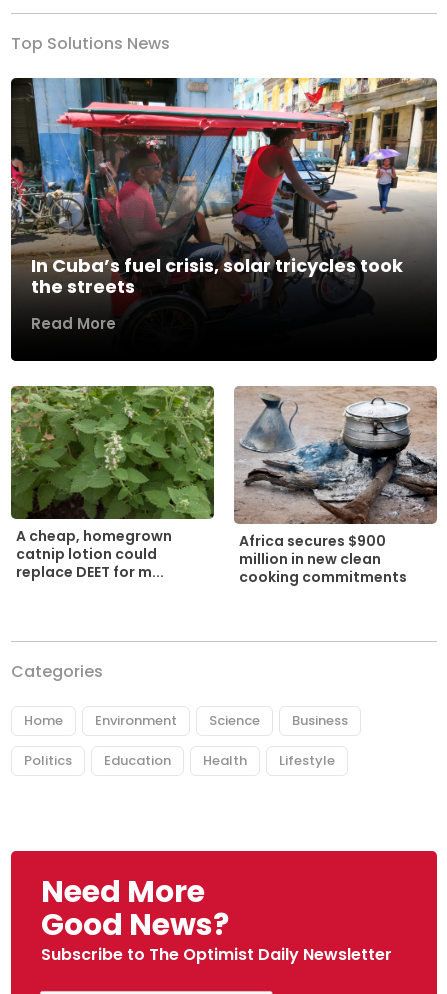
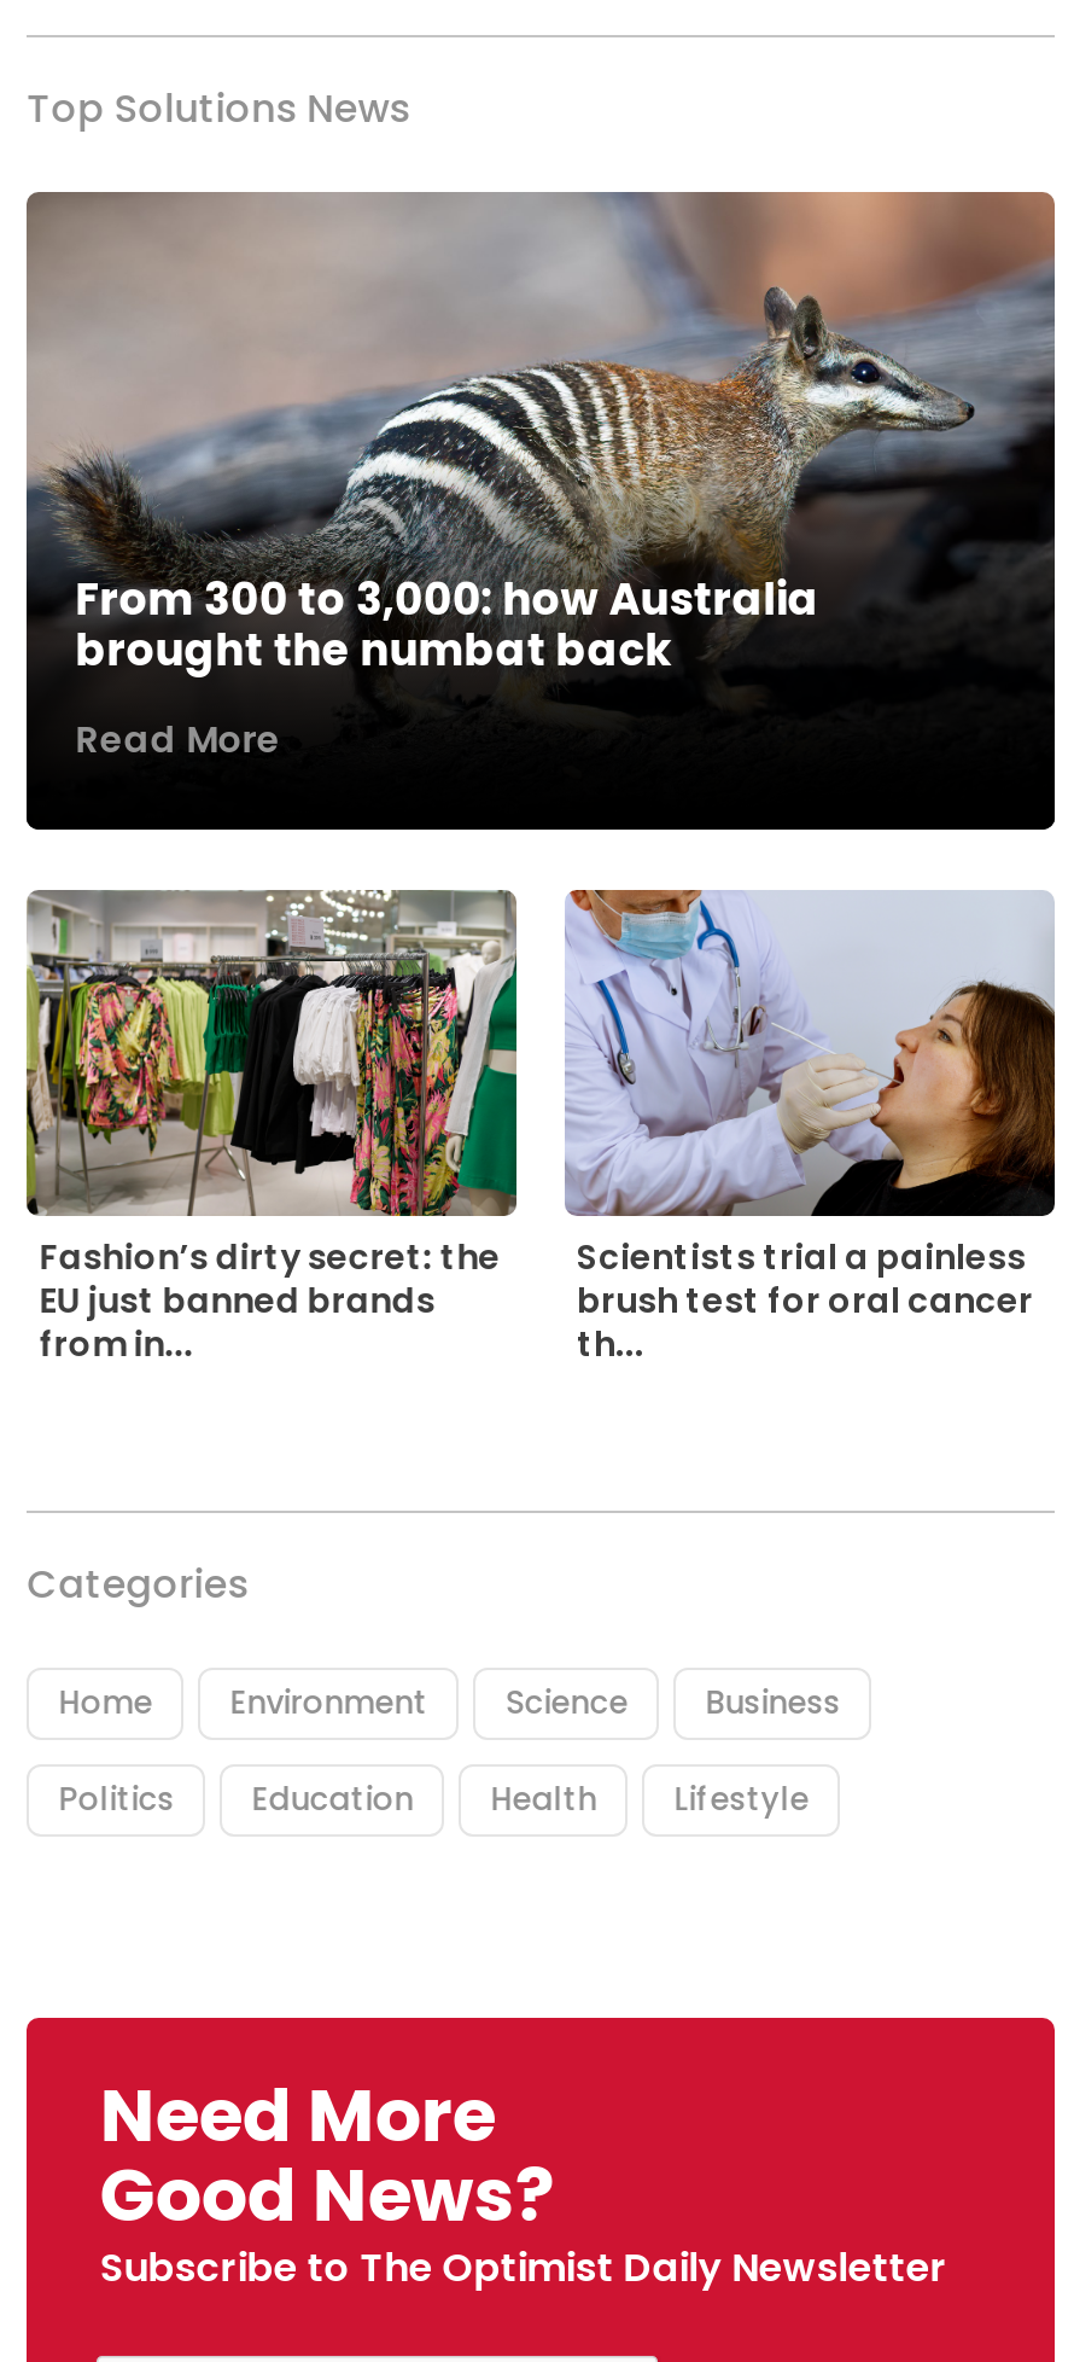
- [image]
- In Cuba’s fuel crisis, solar tricycles took
- the streets
+ [image]
+ From 300 to 3,000: how Australia
+ brought the numbat back

- [image]
- A cheap, homegrown
- catnip lotion could
- replace DEET for m...
+ [image]
+ Fashion’s dirty secret: the
+ EU just banned brands
+ from in...

- [image]
- Africa secures $900
- million in new clean
- cooking commitments
+ [image]
+ Scientists trial a painless
+ brush test for oral cancer
+ th...
